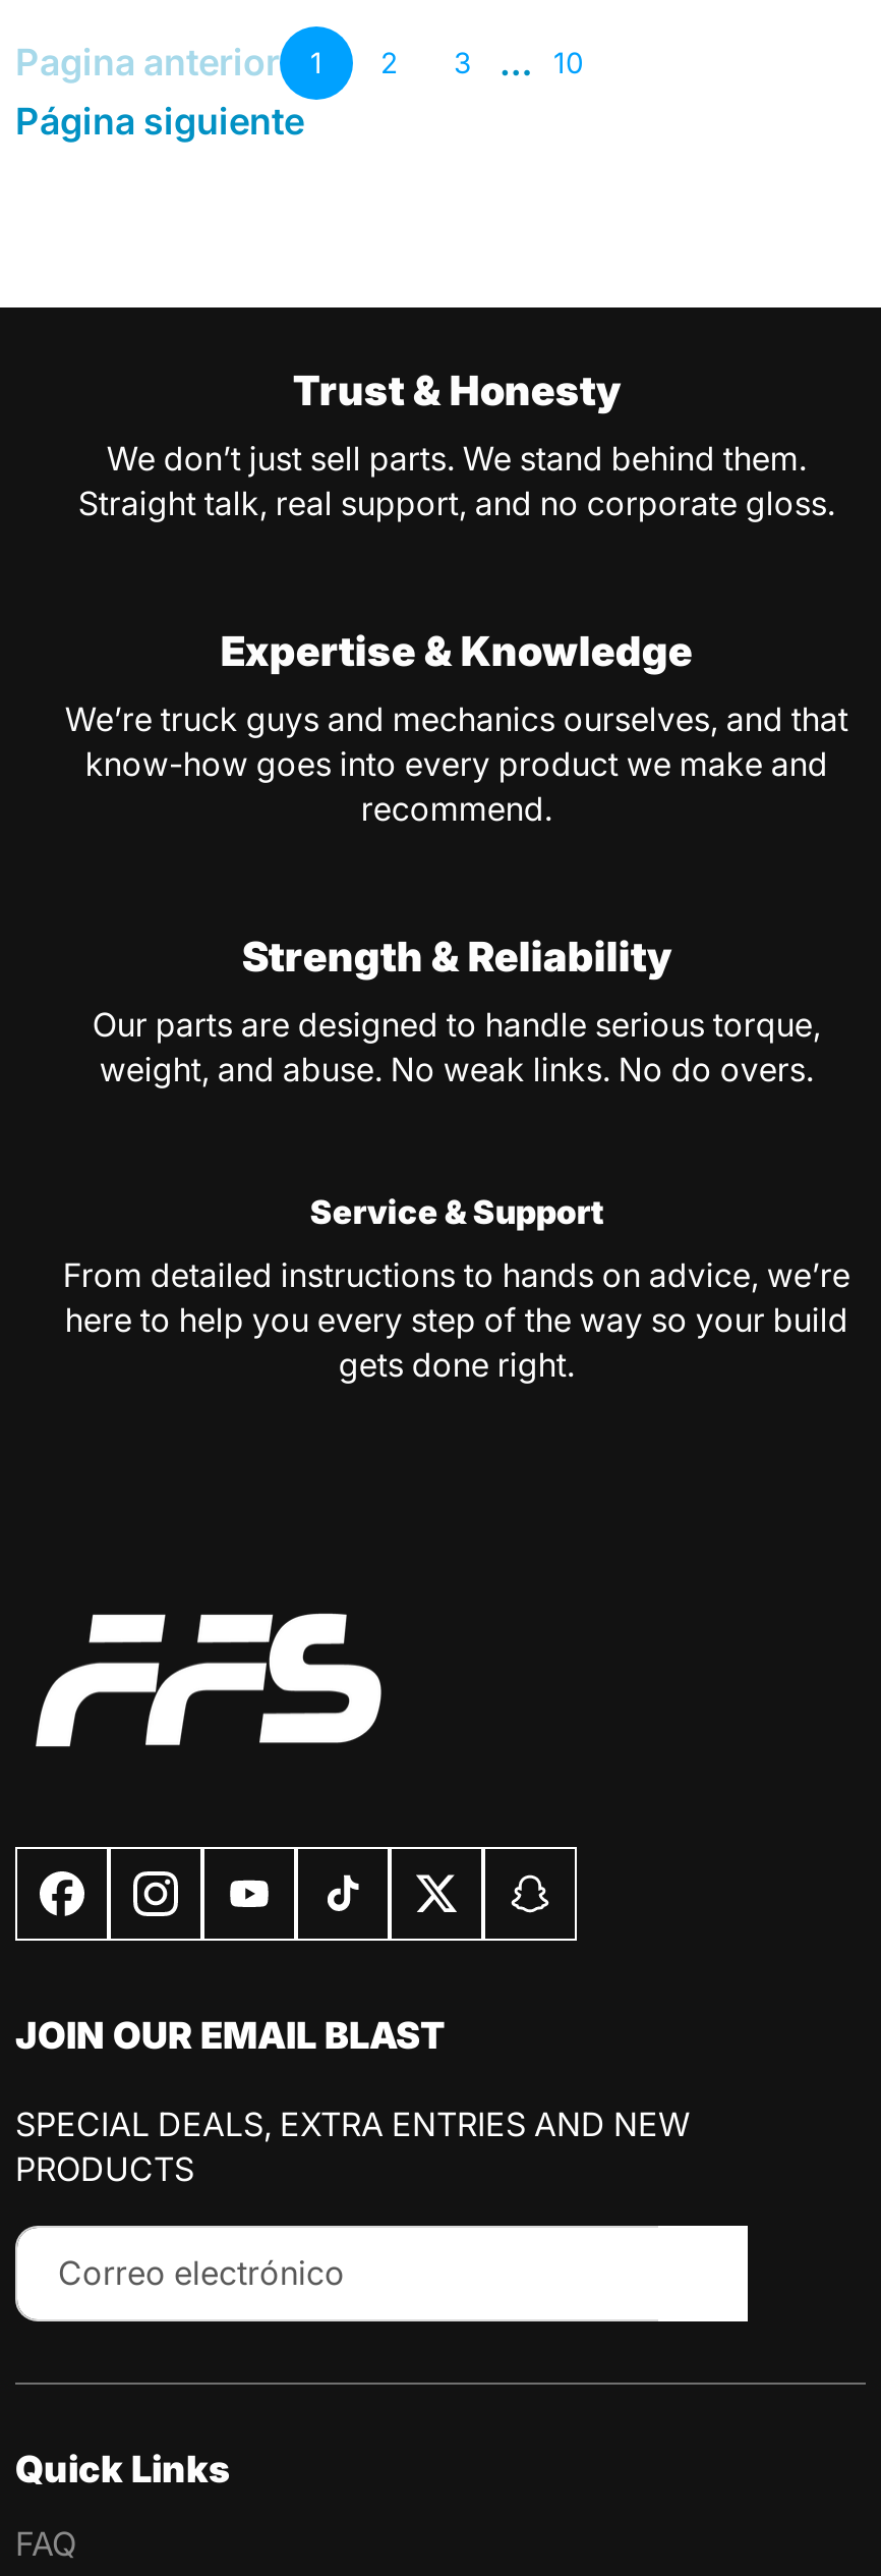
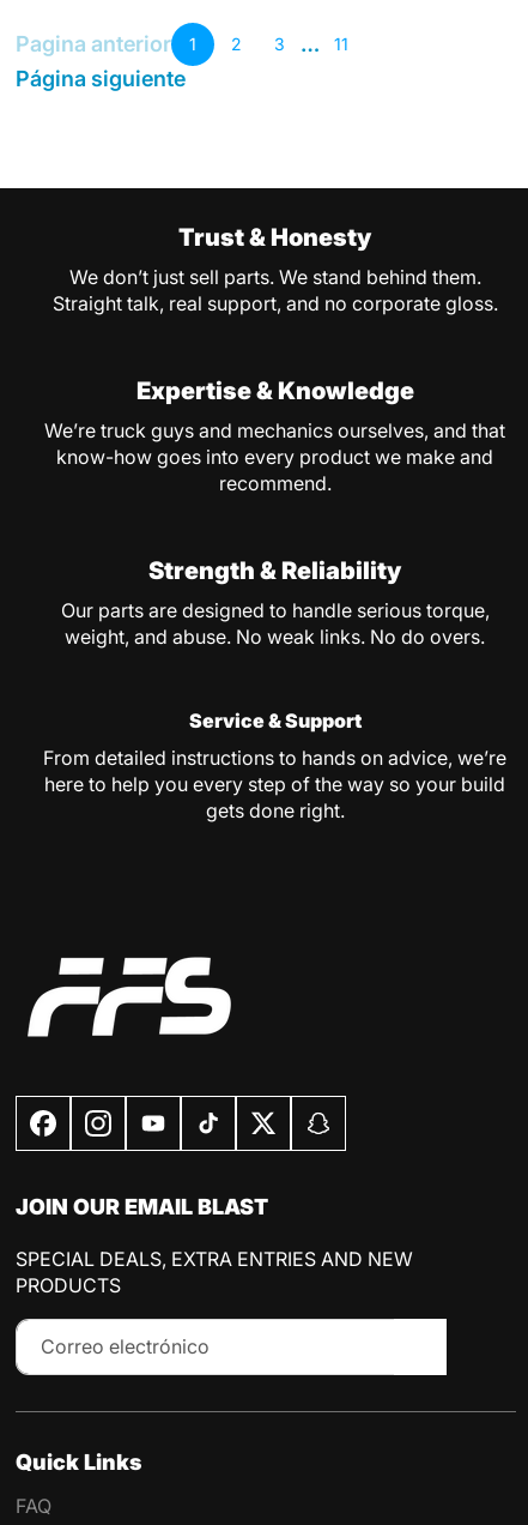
- 10
+ 11
